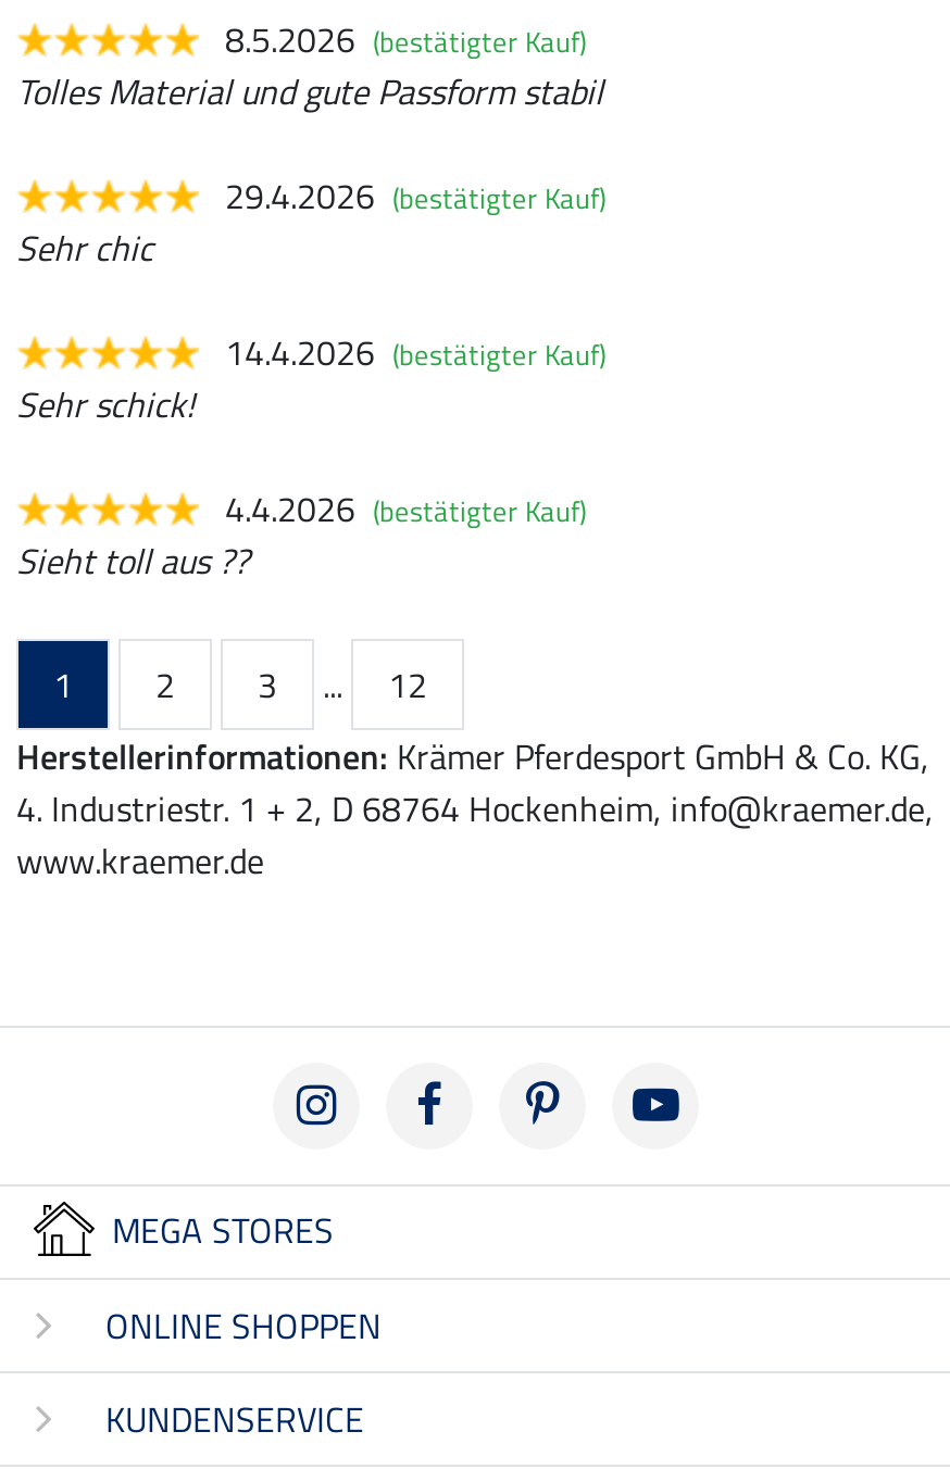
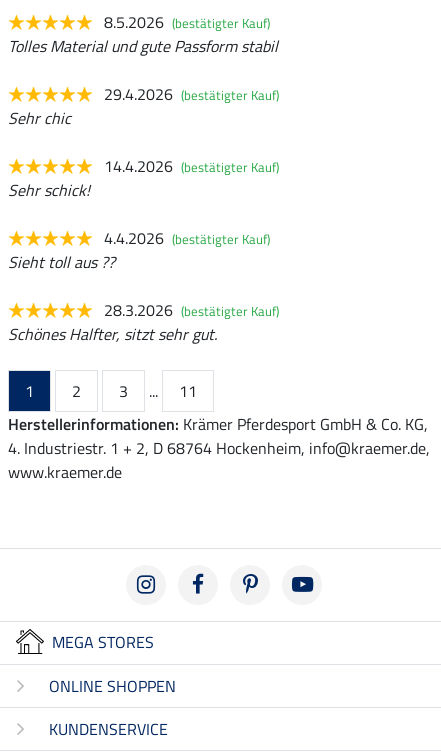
+ 28.3.2026 (bestätigter Kauf)
+ Schönes Halfter, sitzt sehr gut.

- 12
+ 11
